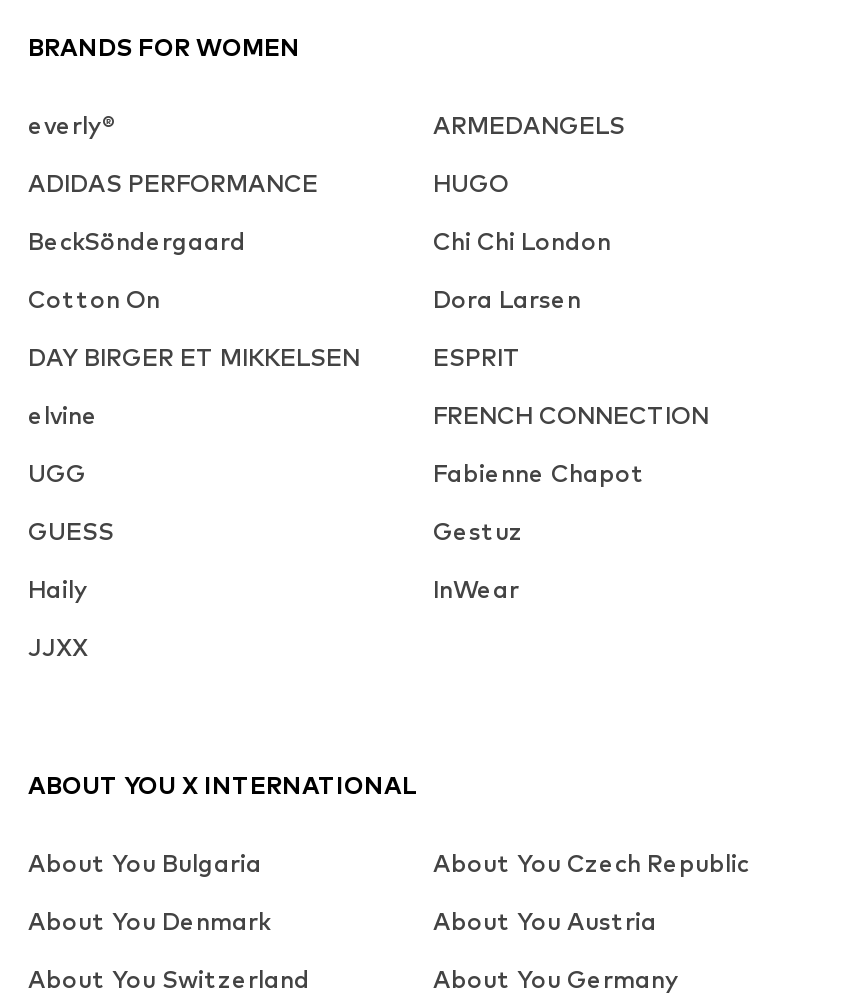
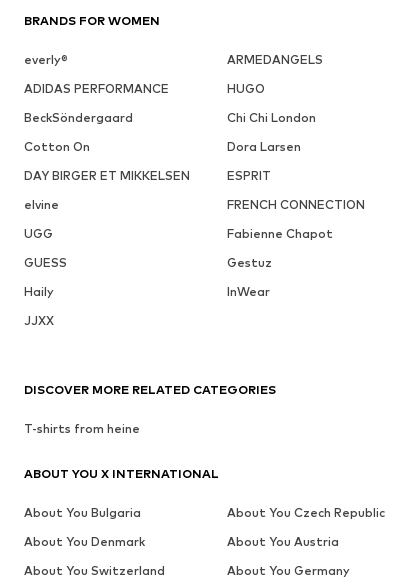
+ DISCOVER MORE RELATED CATEGORIES
+ T-shirts from heine
